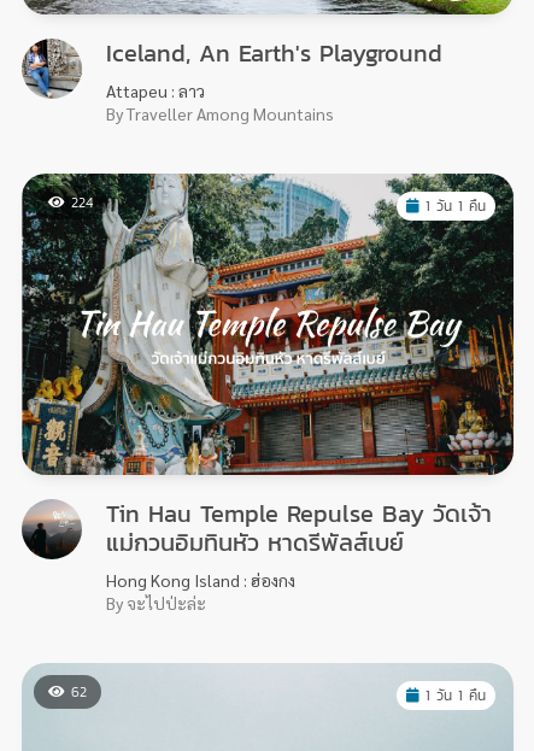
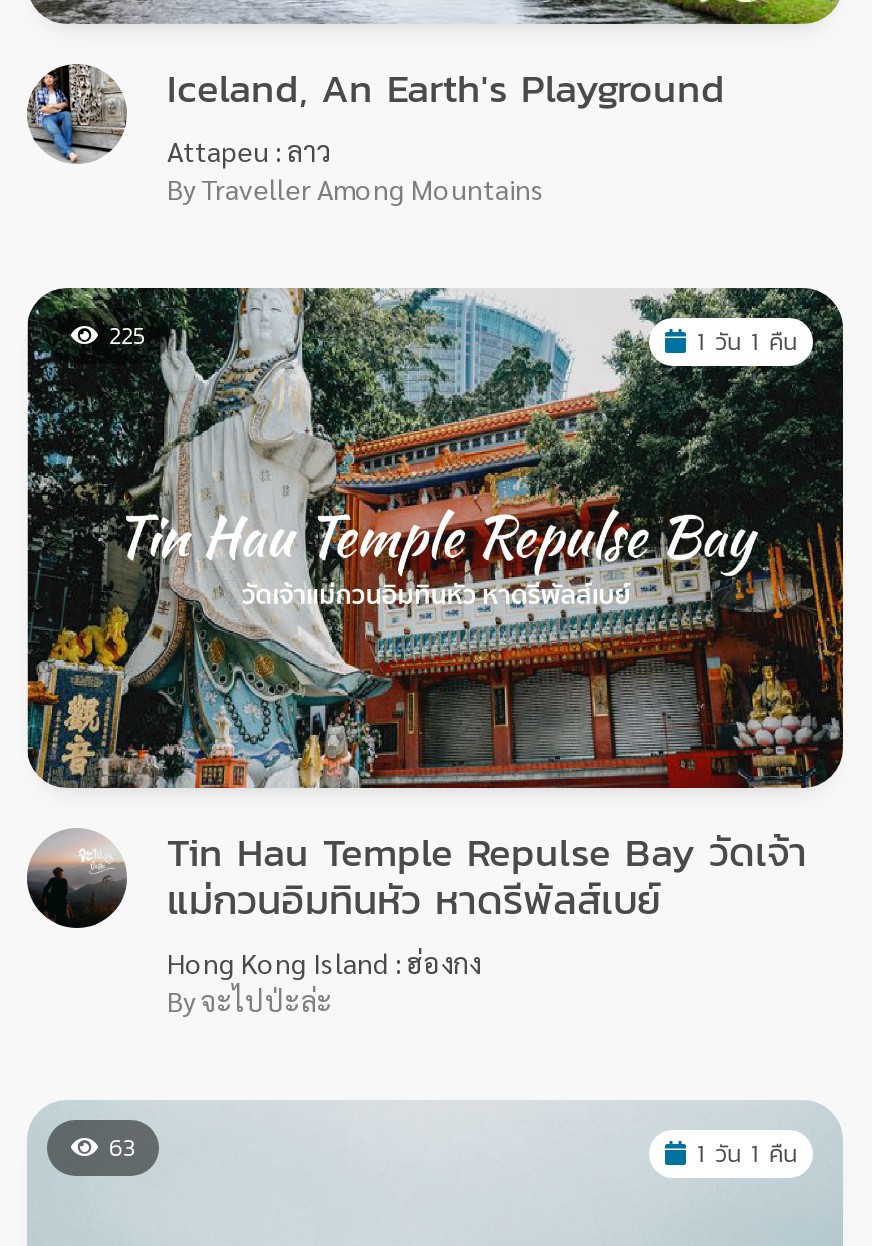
- 224
+ 225

- 62
+ 63
